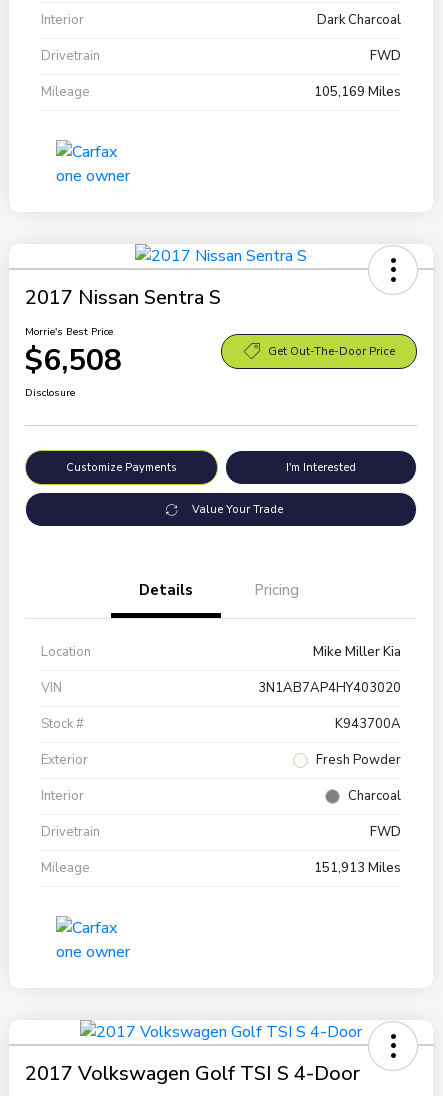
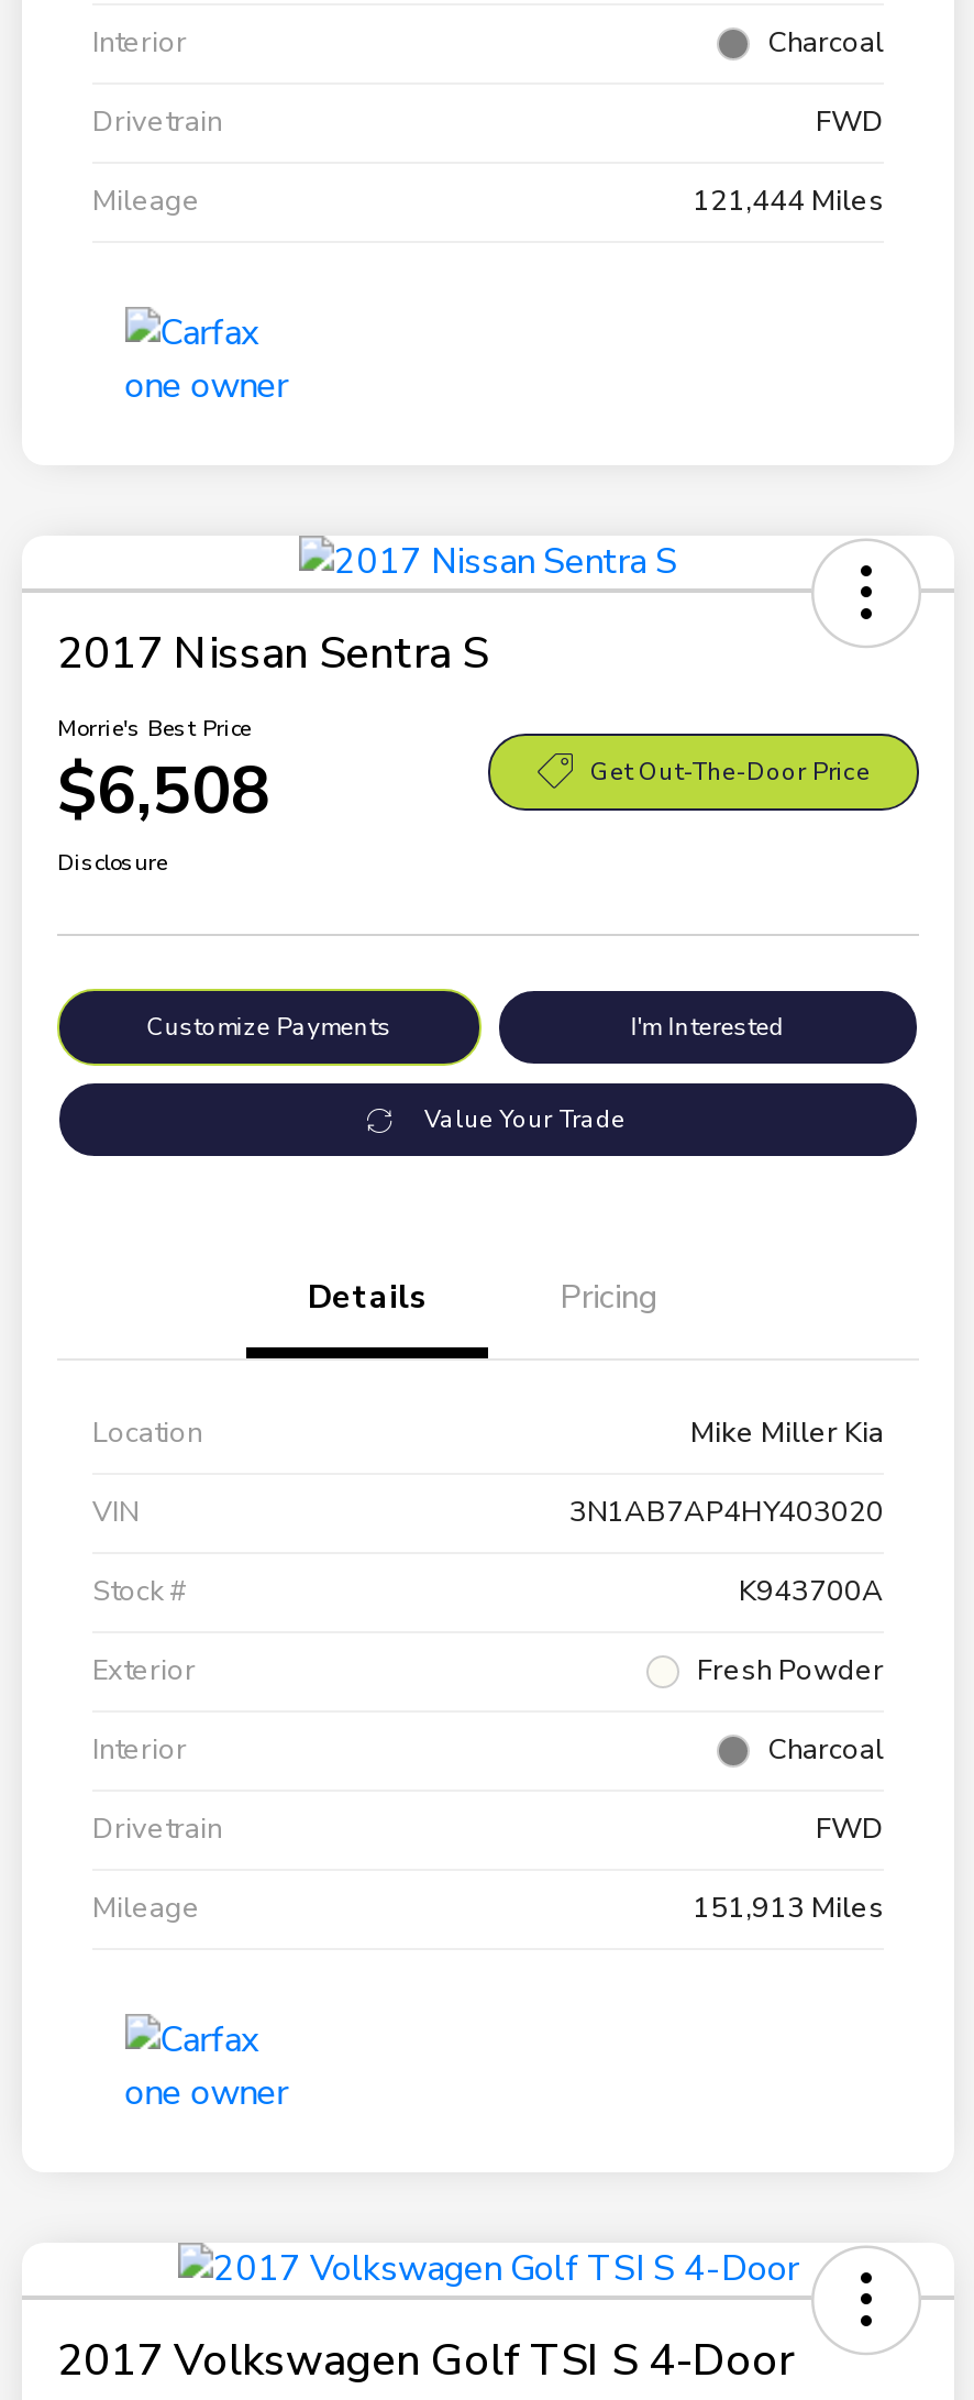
- Dark Charcoal
+ Charcoal

- 105,169 Miles
+ 121,444 Miles
